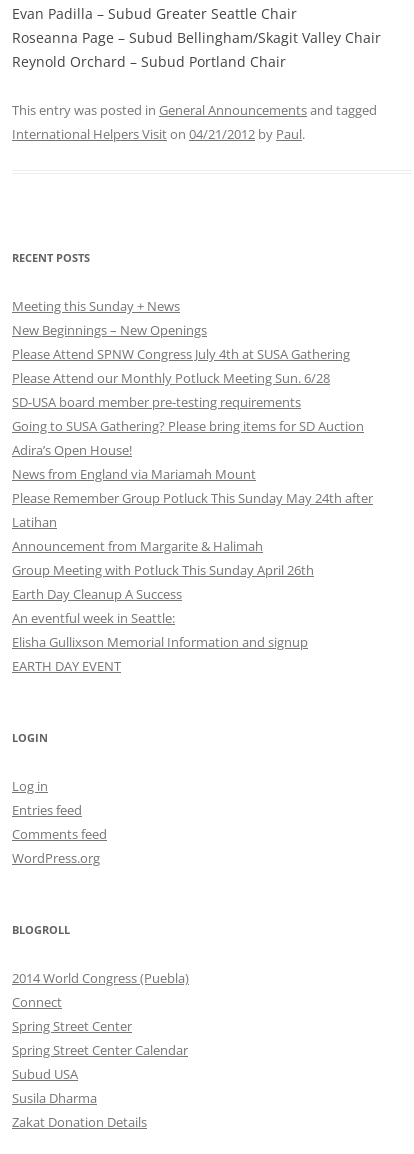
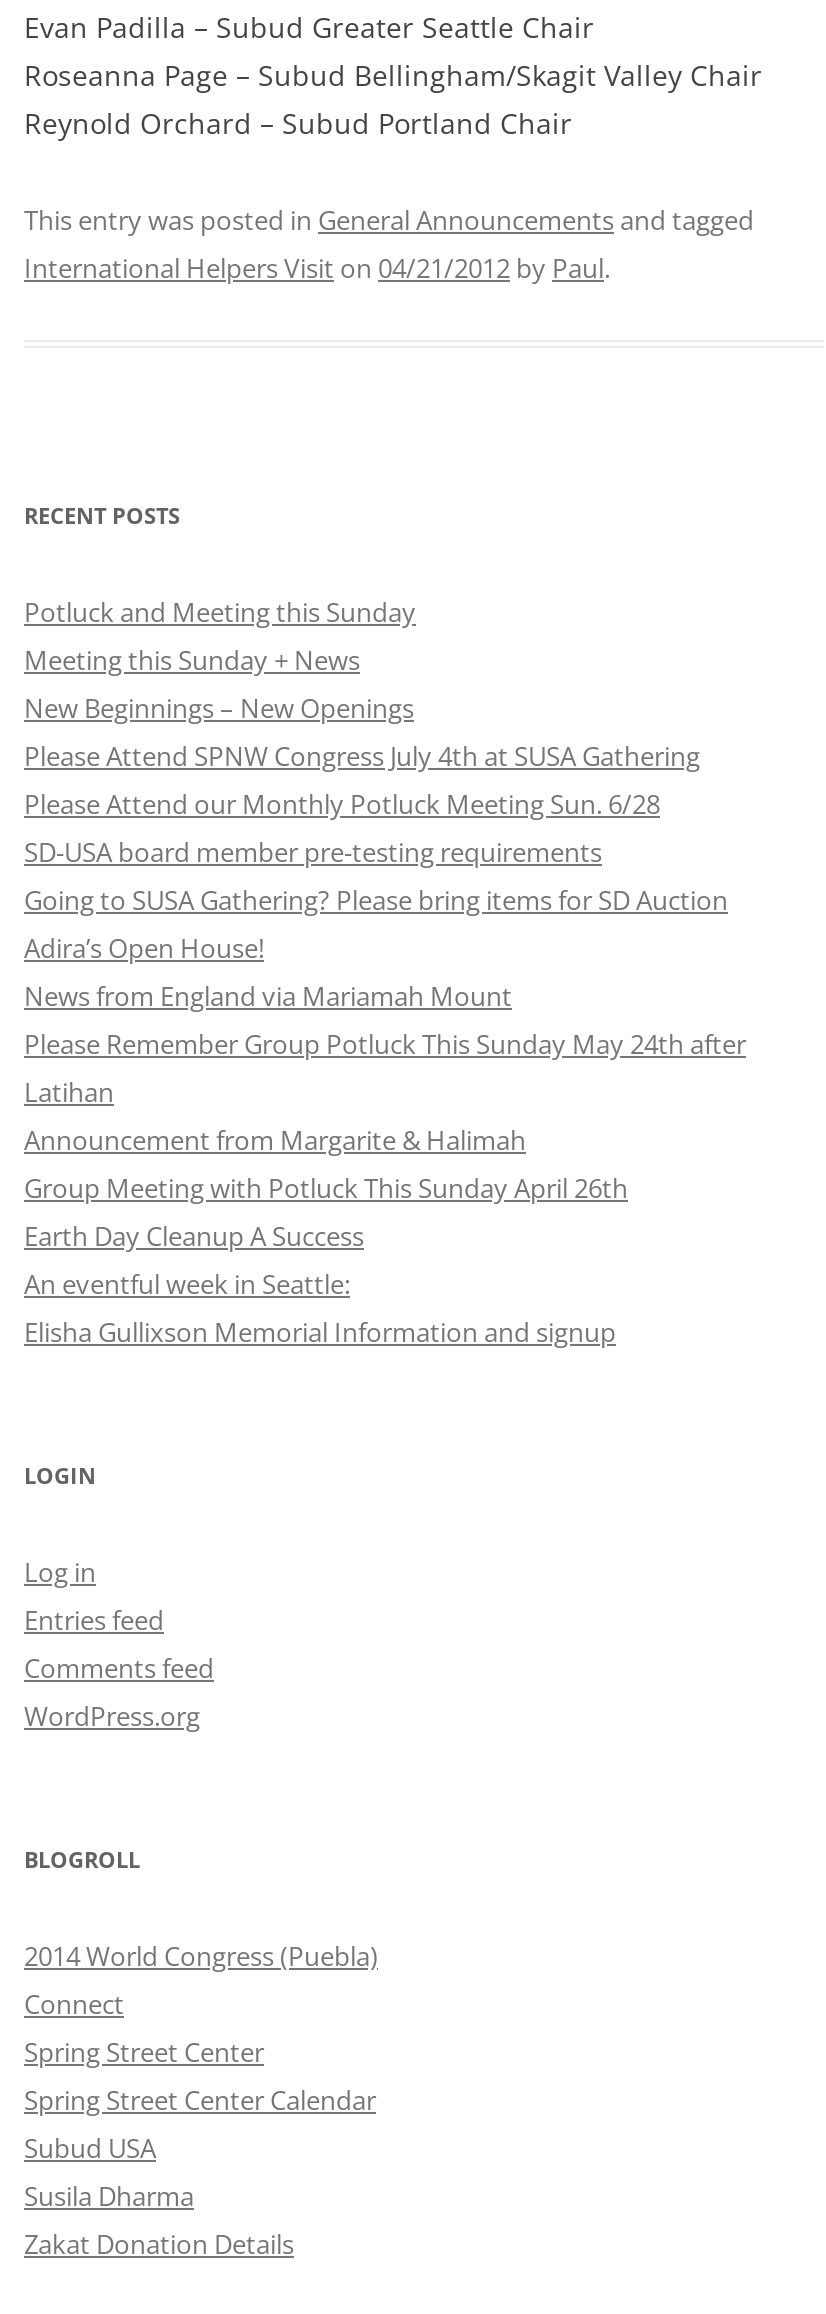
+ Potluck and Meeting this Sunday

moved down: Meeting this Sunday + News | New Beginnings – New Openings | Please Attend SPNW Congress July 4th at SUSA Gathering | ... | An eventful week in Seattle: | Elisha Gullixson Memorial Information and signup

- EARTH DAY EVENT
